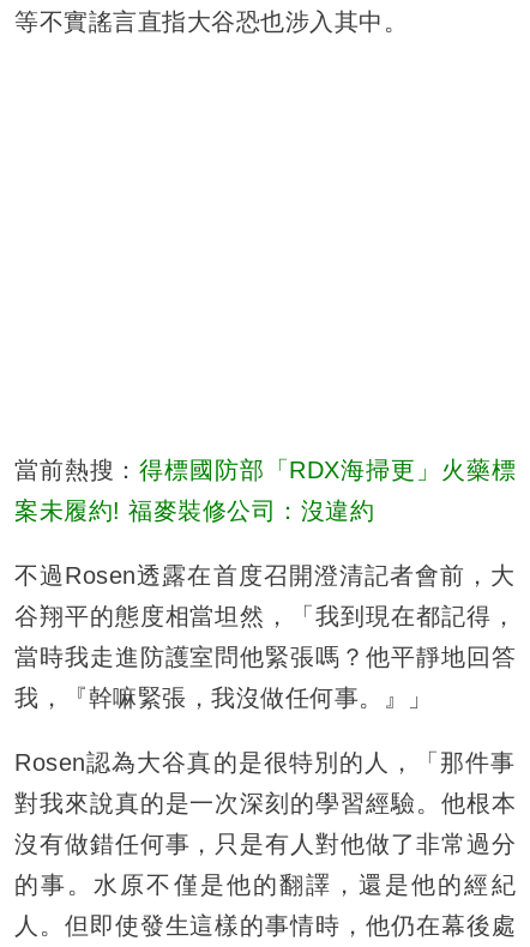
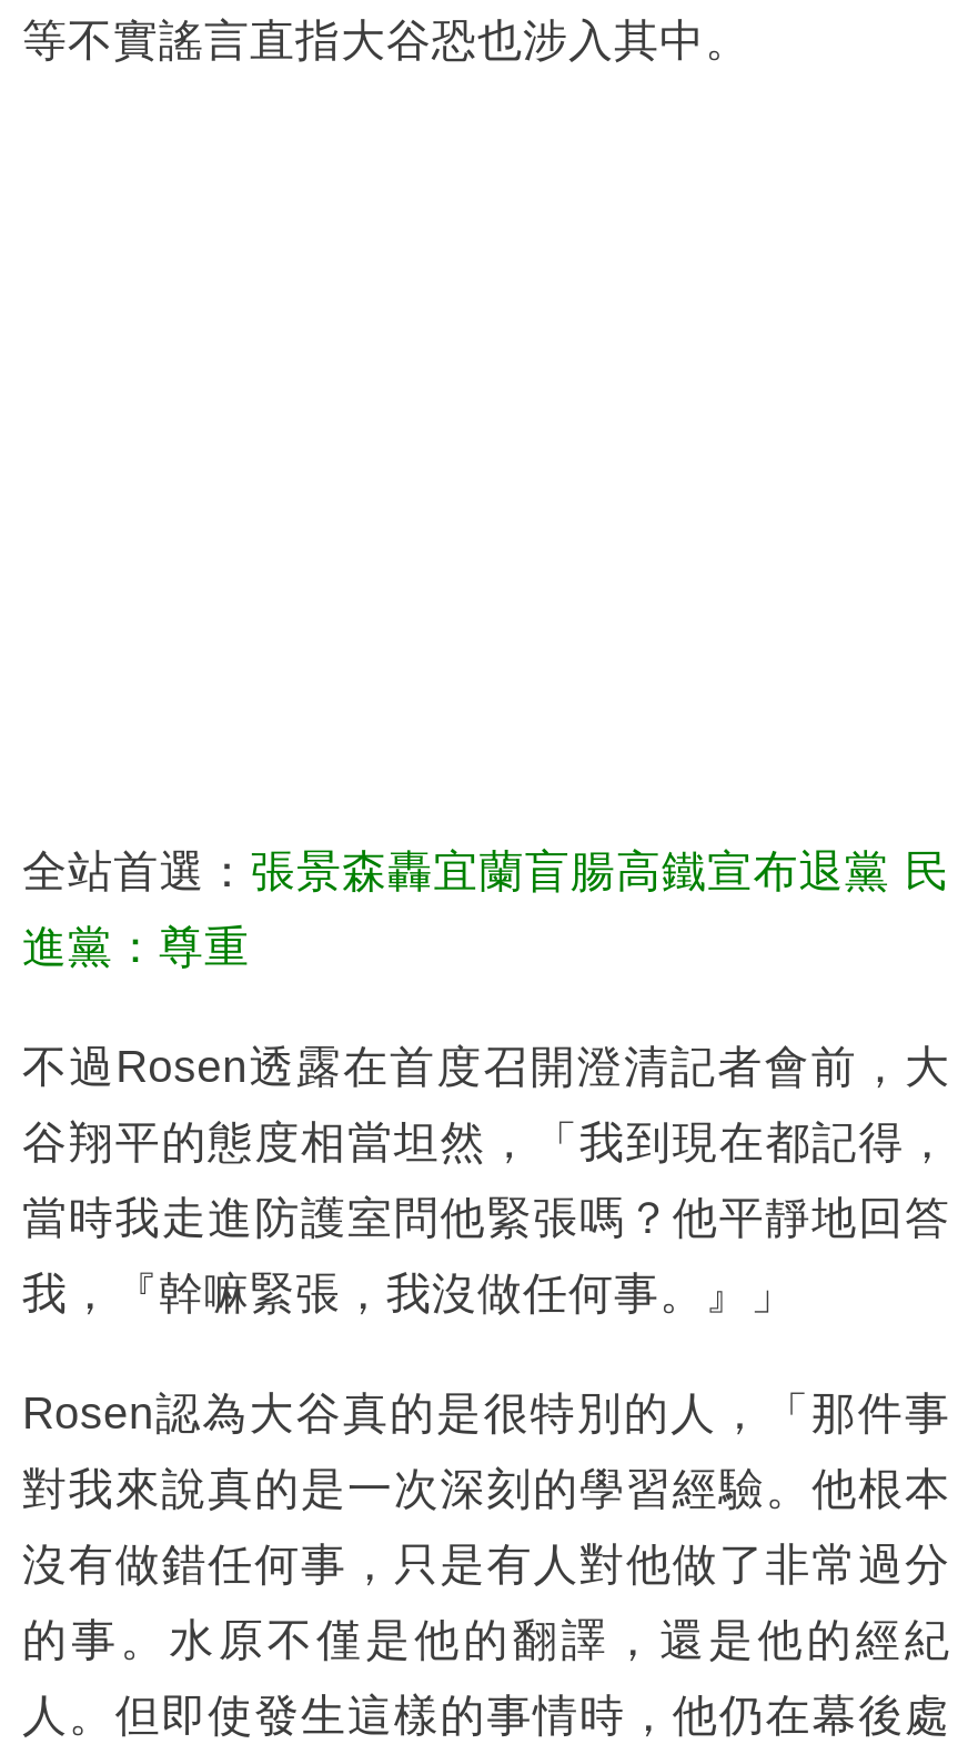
- 當前熱搜：得標國防部「RDX海掃更」火藥標
+ 全站首選：張景森轟宜蘭盲腸高鐵宣布退黨 民

- 案未履約! 福麥裝修公司：沒違約
+ 進黨：尊重
